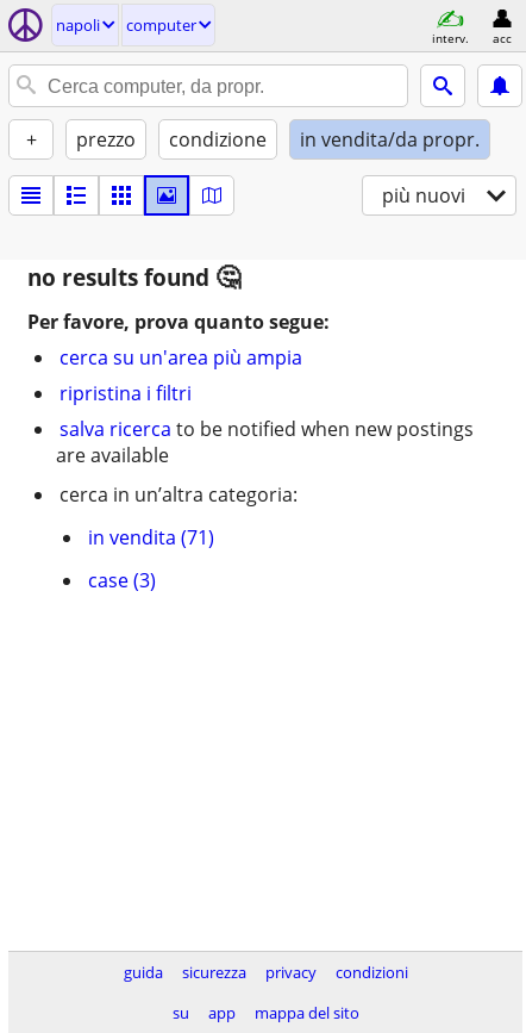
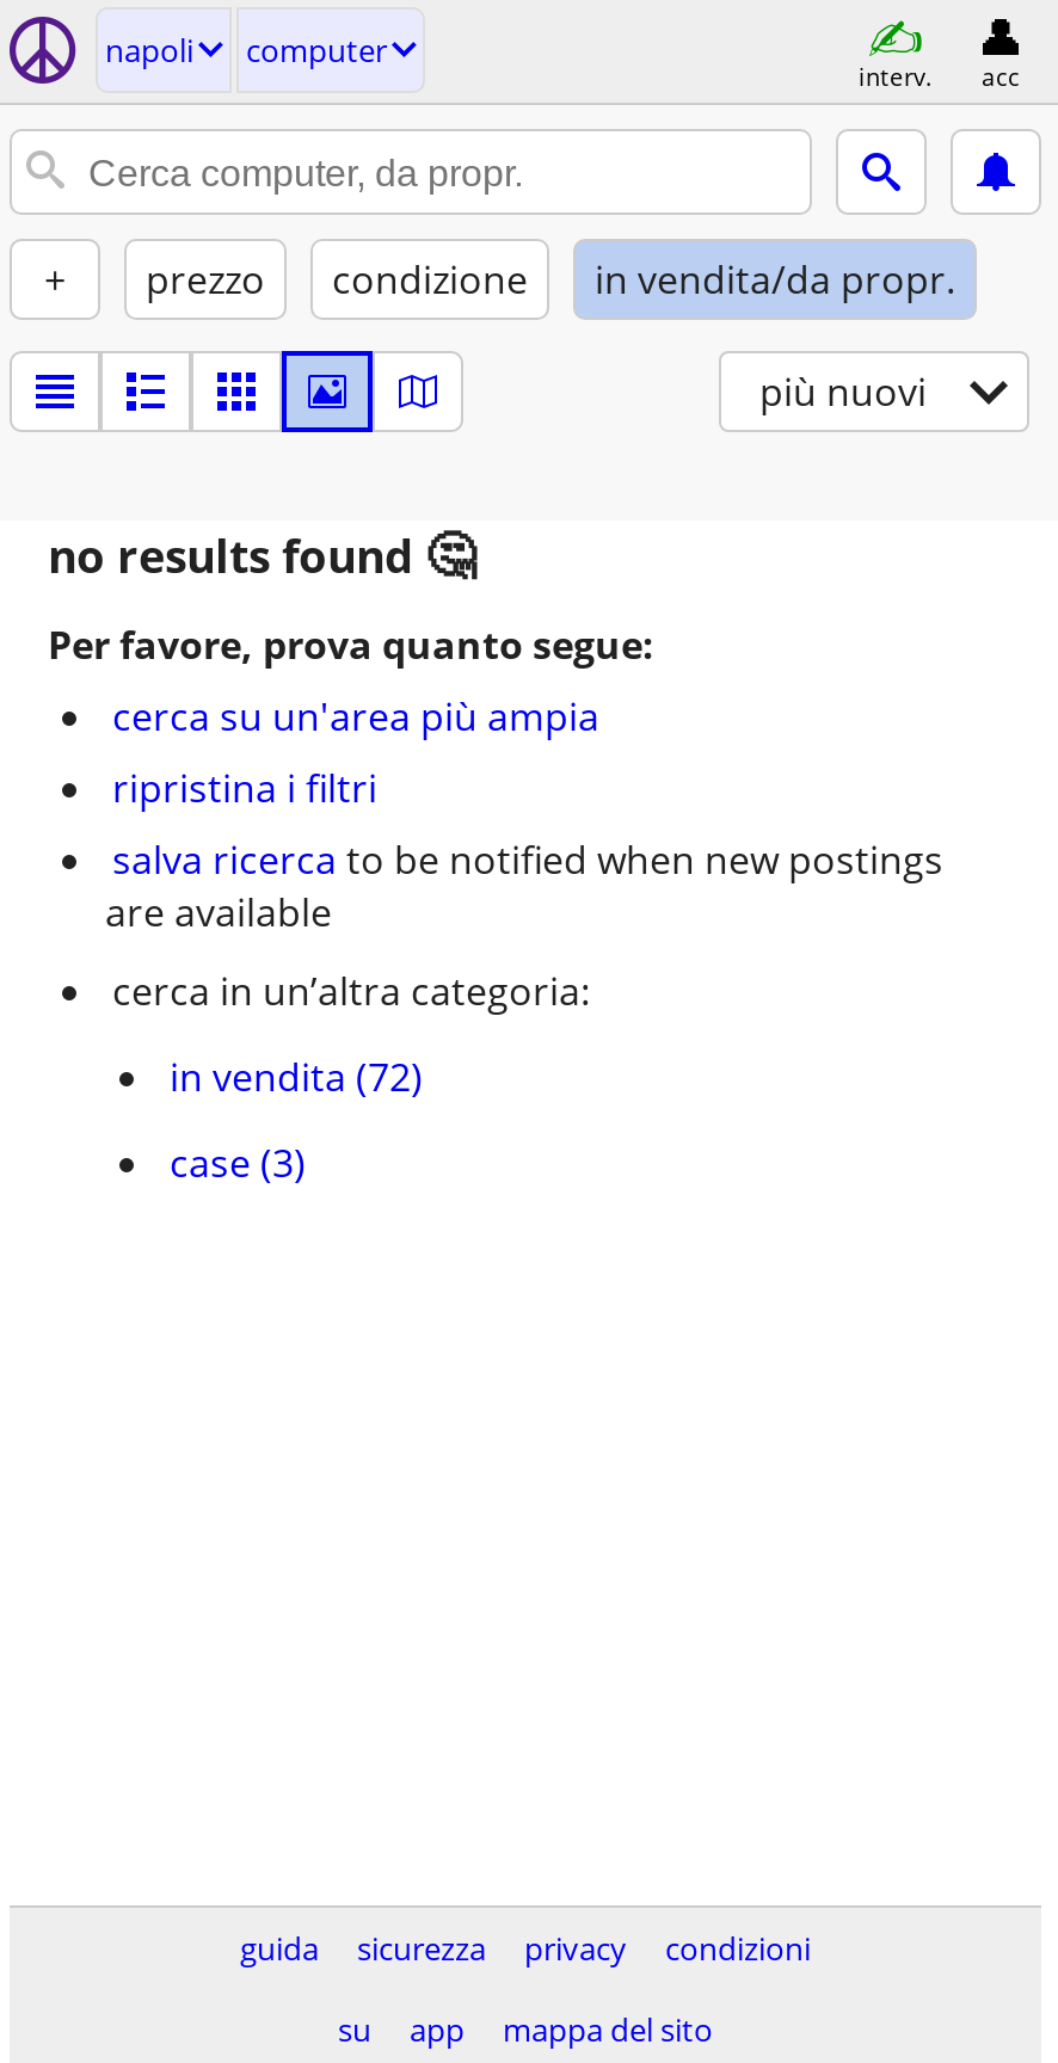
- in vendita (71)
+ in vendita (72)
